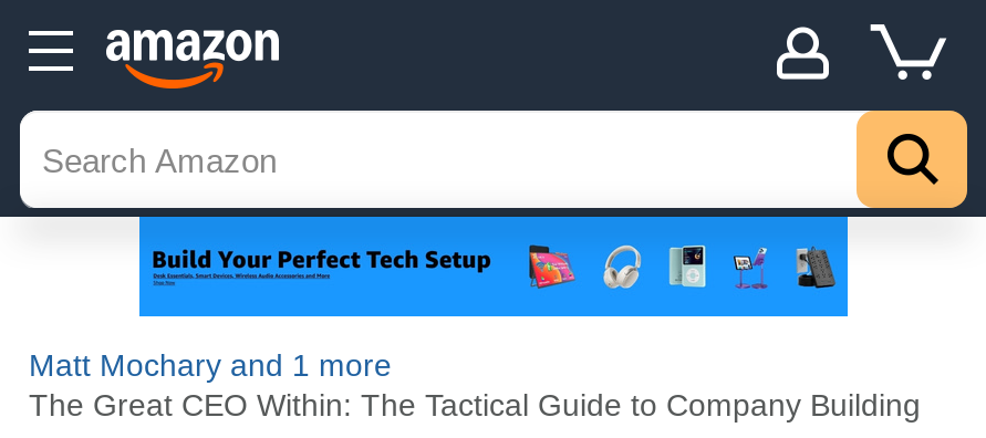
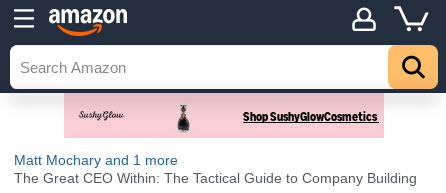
- [image]
+ [image]
